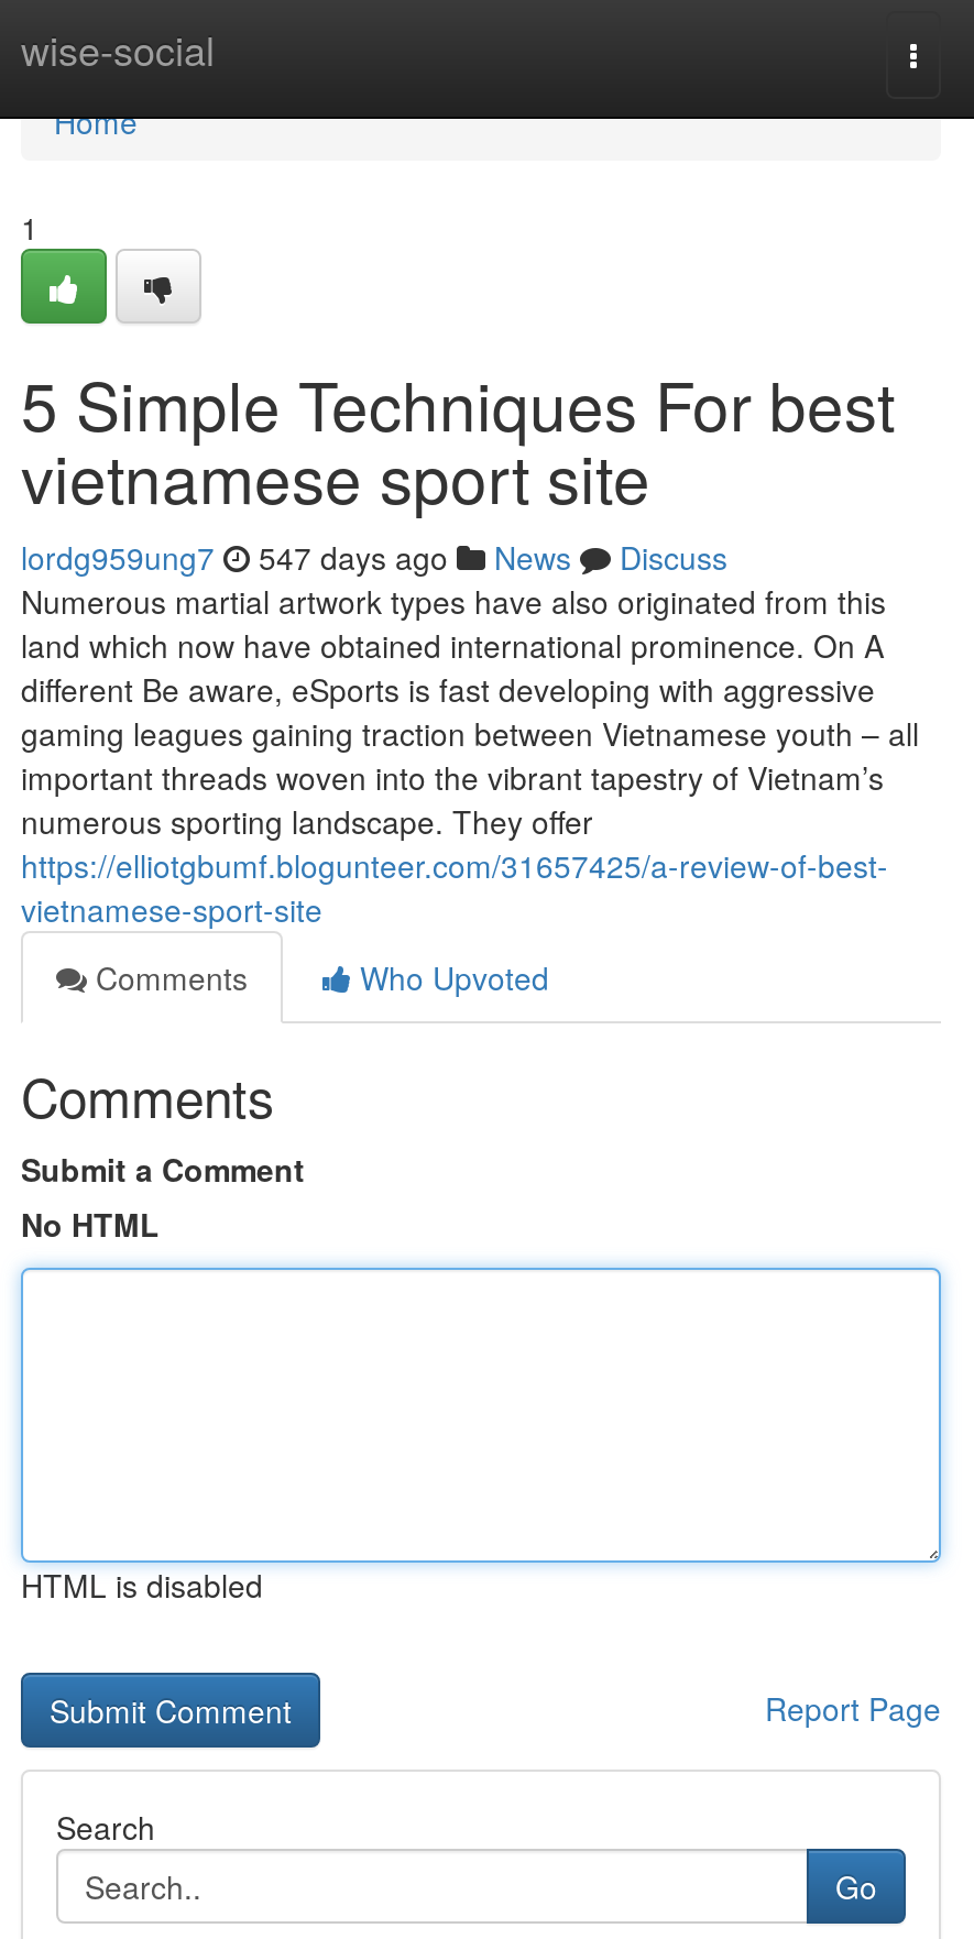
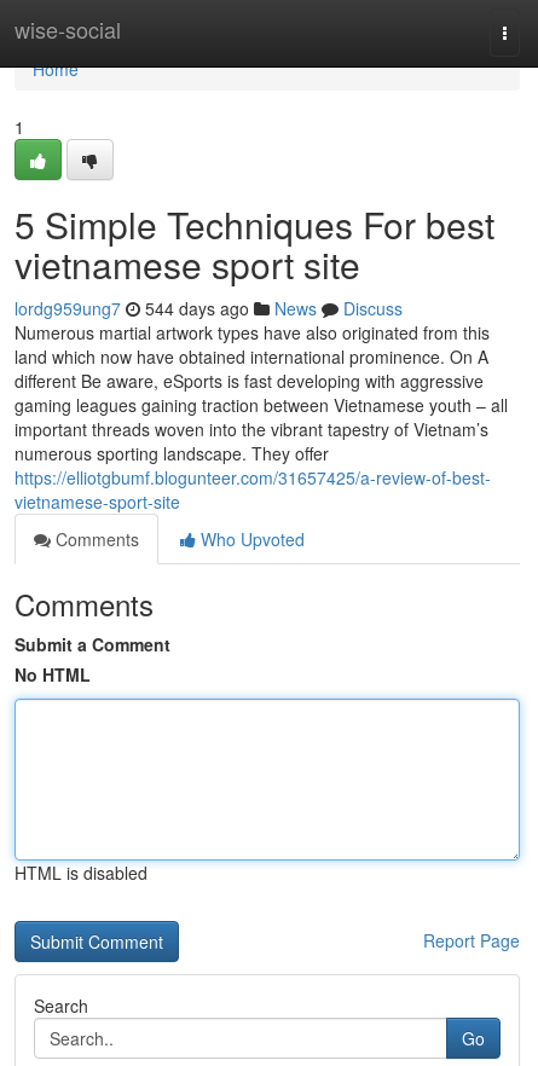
- lordg959ung7 547 days ago News Discuss
+ lordg959ung7 544 days ago News Discuss
